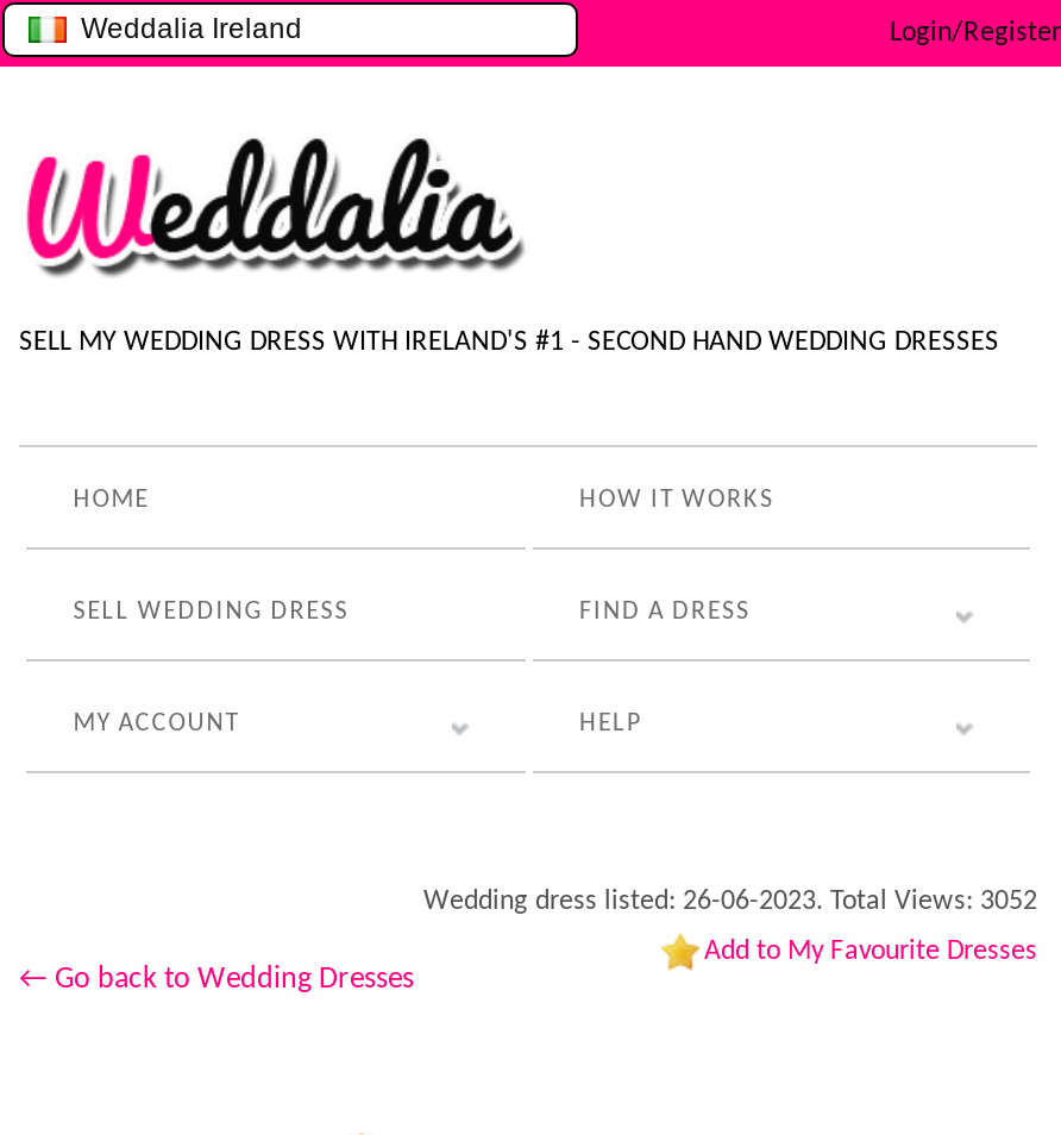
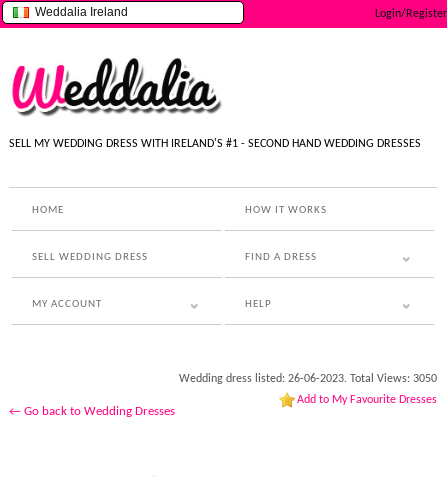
- Wedding dress listed: 26-06-2023. Total Views: 3052
+ Wedding dress listed: 26-06-2023. Total Views: 3050
